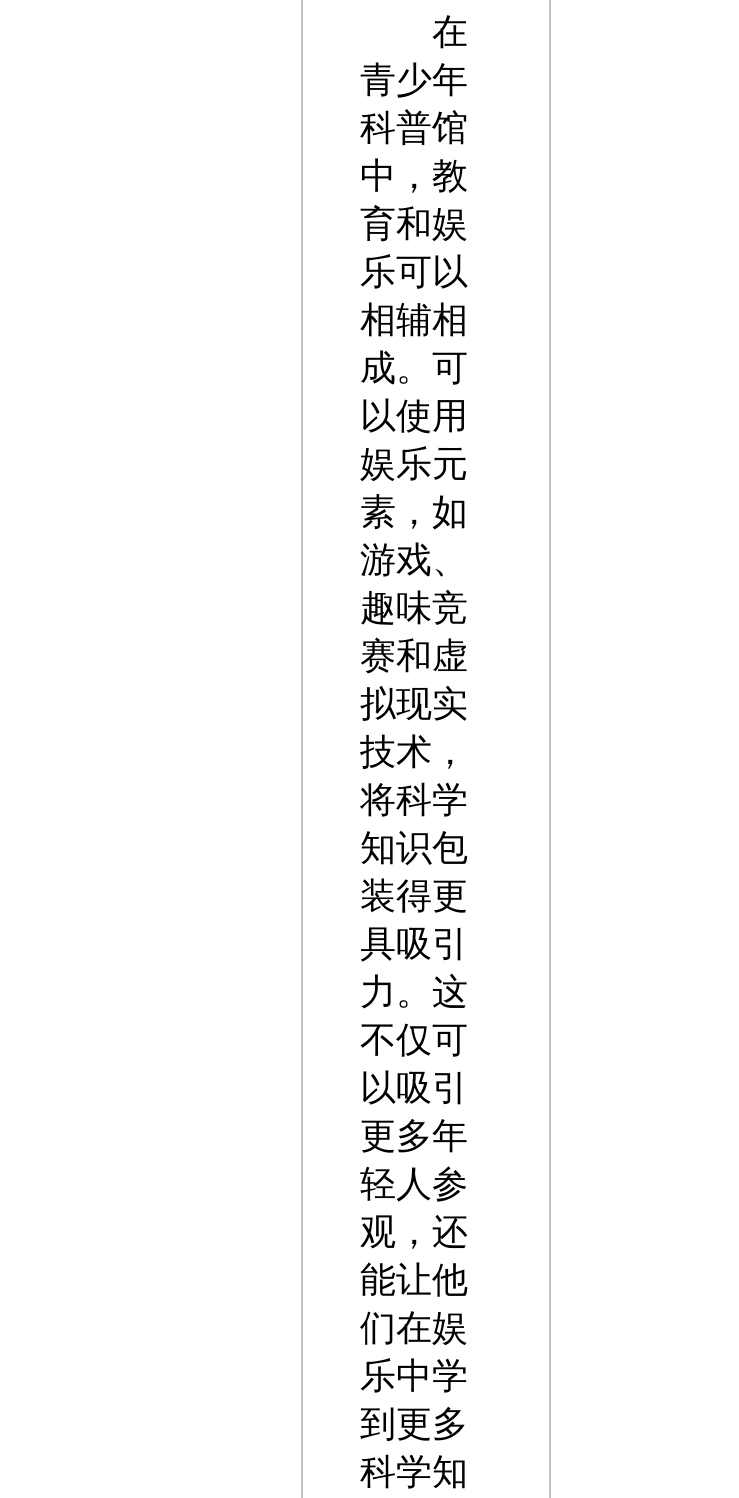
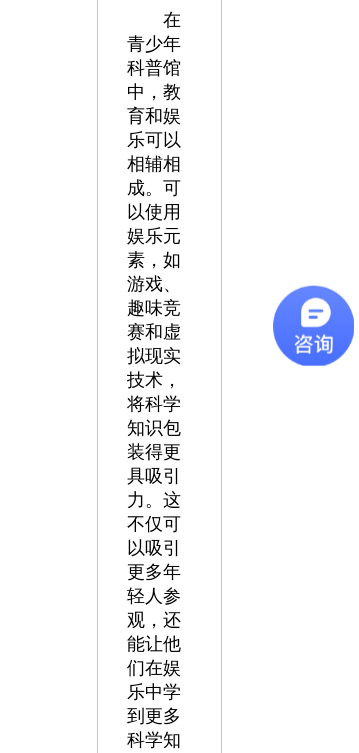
+ [image]
